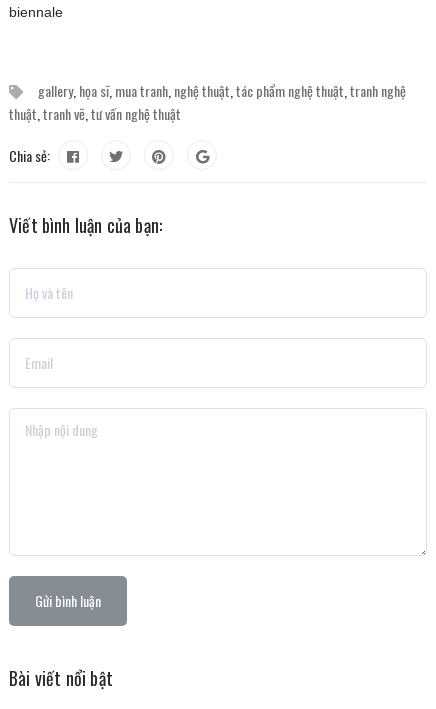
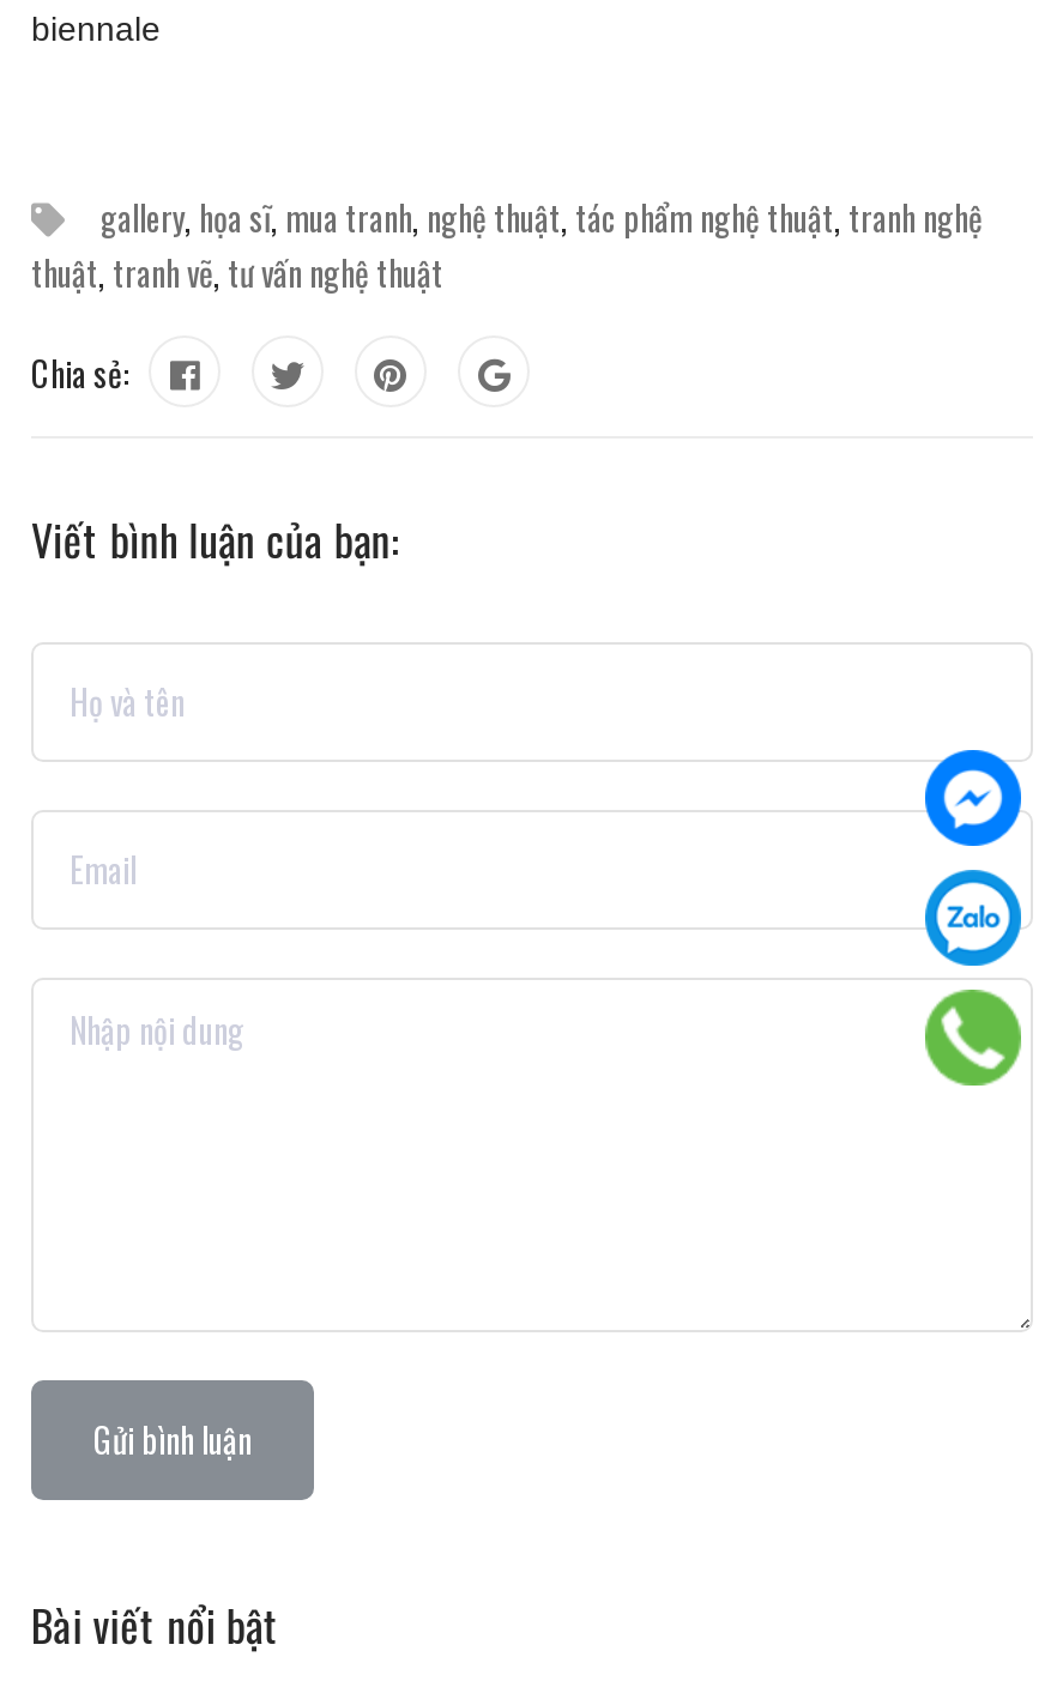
+ [image]

+ [image]

+ [image]
